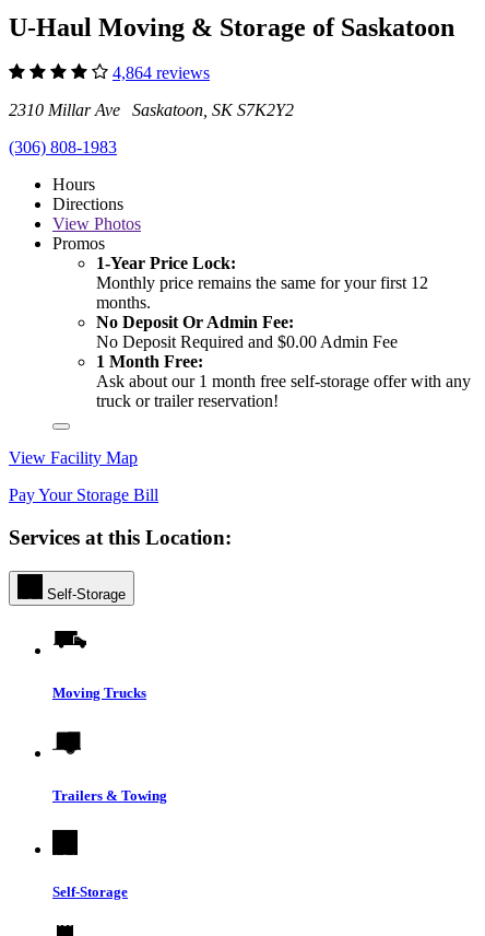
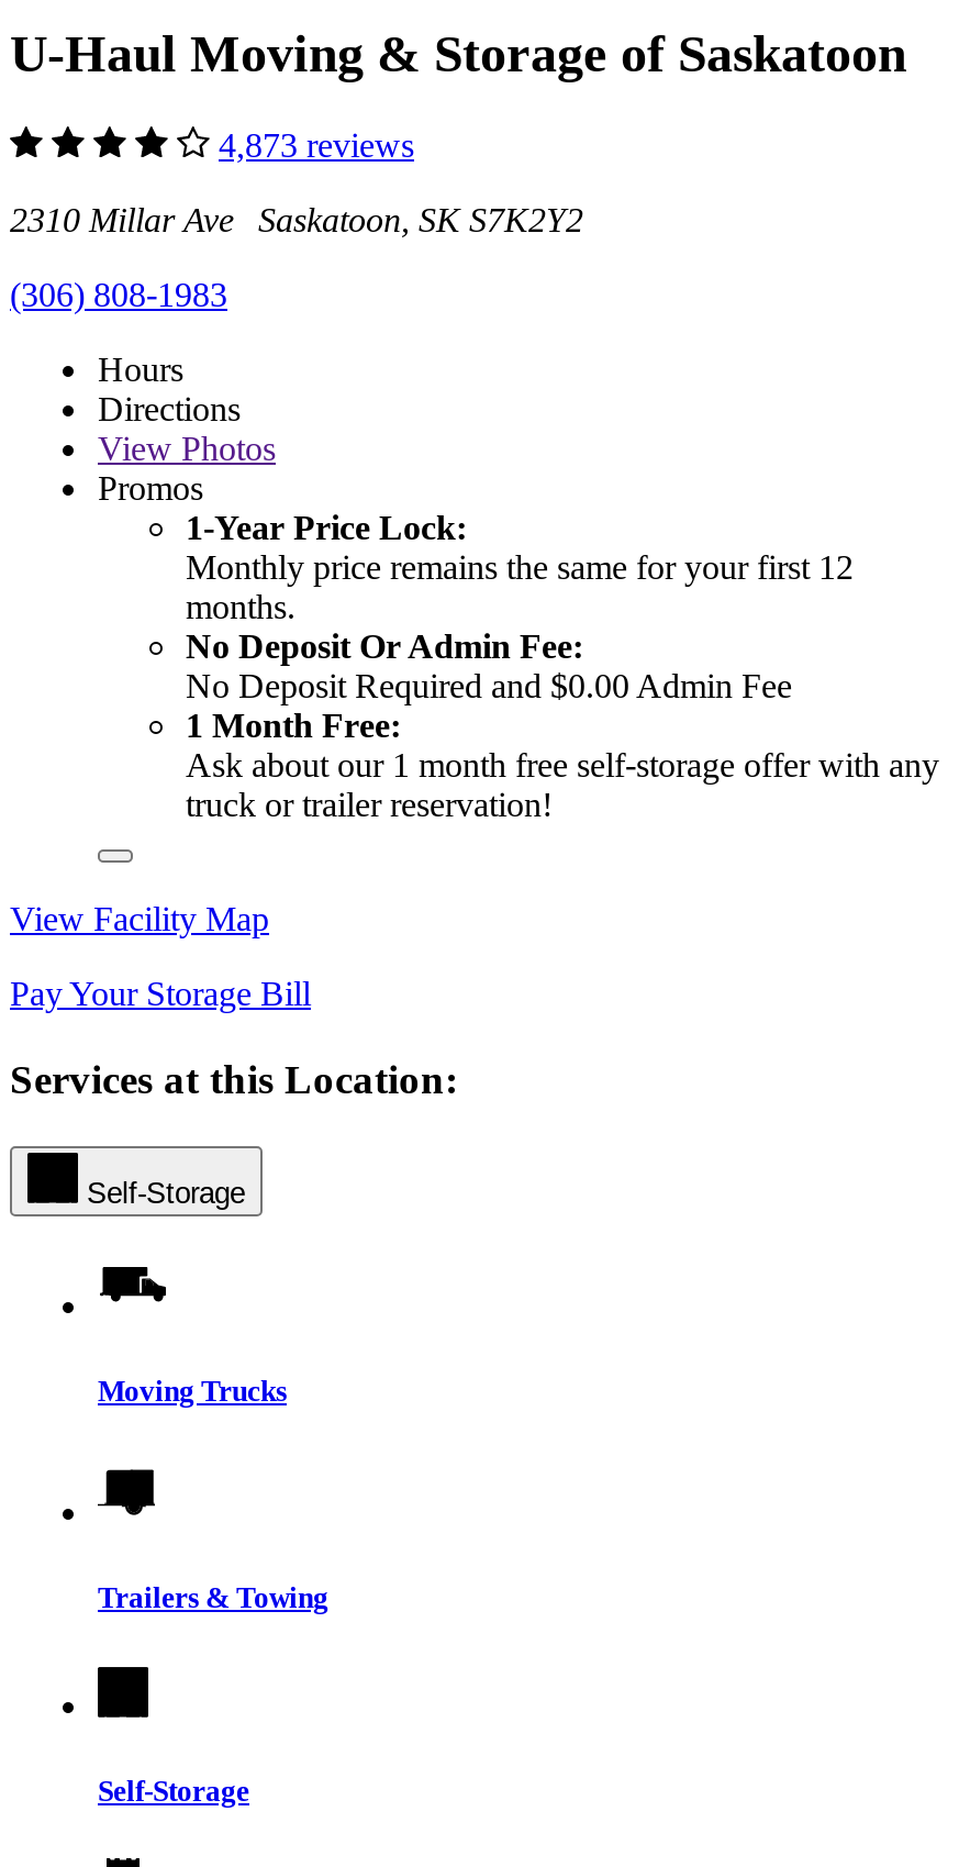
- 4,864 reviews
+ 4,873 reviews
